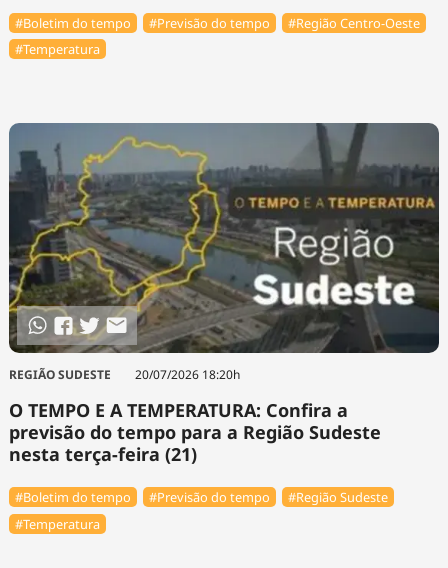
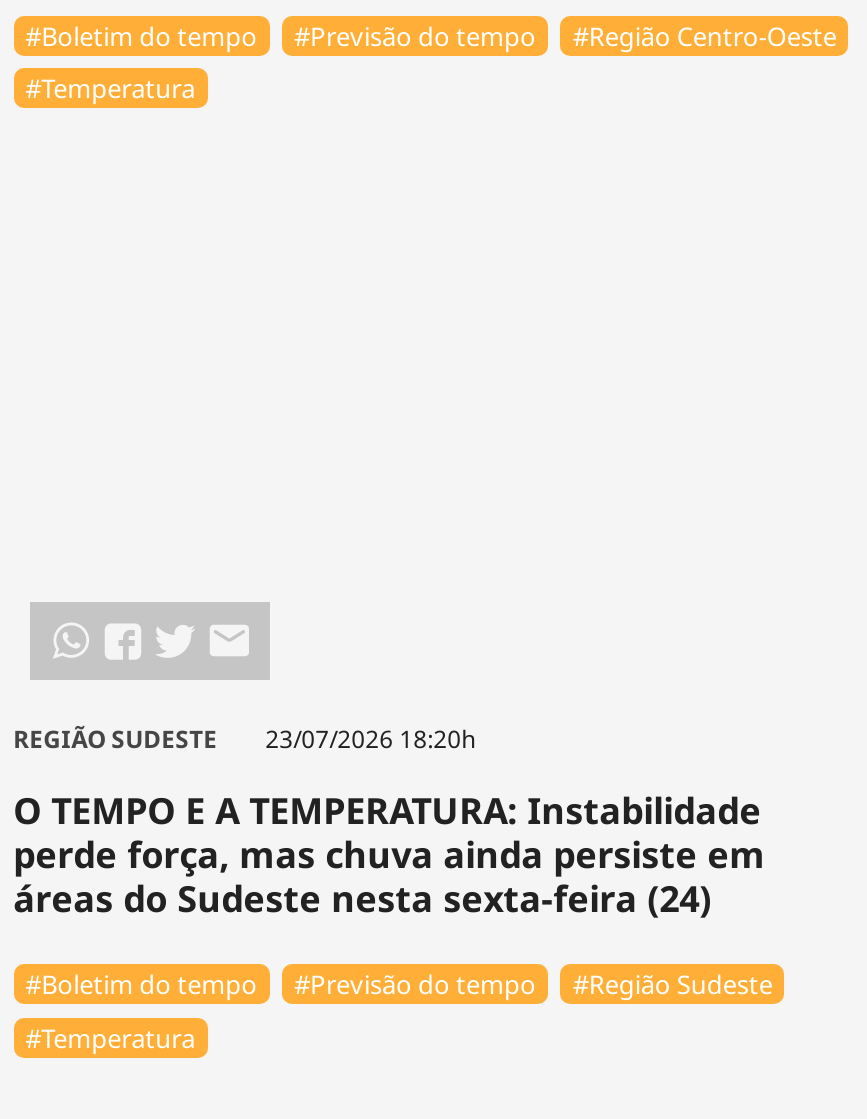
- [image]

- REGIÃO SUDESTE 20/07/2026 18:20h
+ REGIÃO SUDESTE 23/07/2026 18:20h

- O TEMPO E A TEMPERATURA: Confira a
- previsão do tempo para a Região Sudeste
- nesta terça-feira (21)
+ O TEMPO E A TEMPERATURA: Instabilidade
+ perde força, mas chuva ainda persiste em
+ áreas do Sudeste nesta sexta-feira (24)
